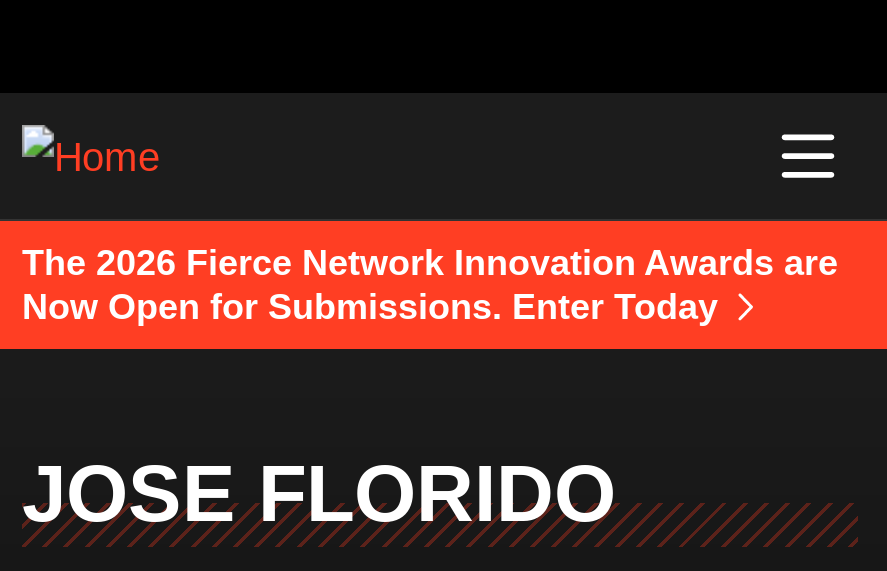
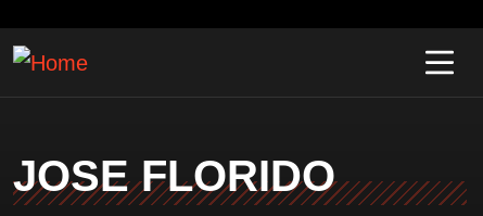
- The 2026 Fierce Network Innovation Awards are
- Now Open for Submissions. Enter Today
